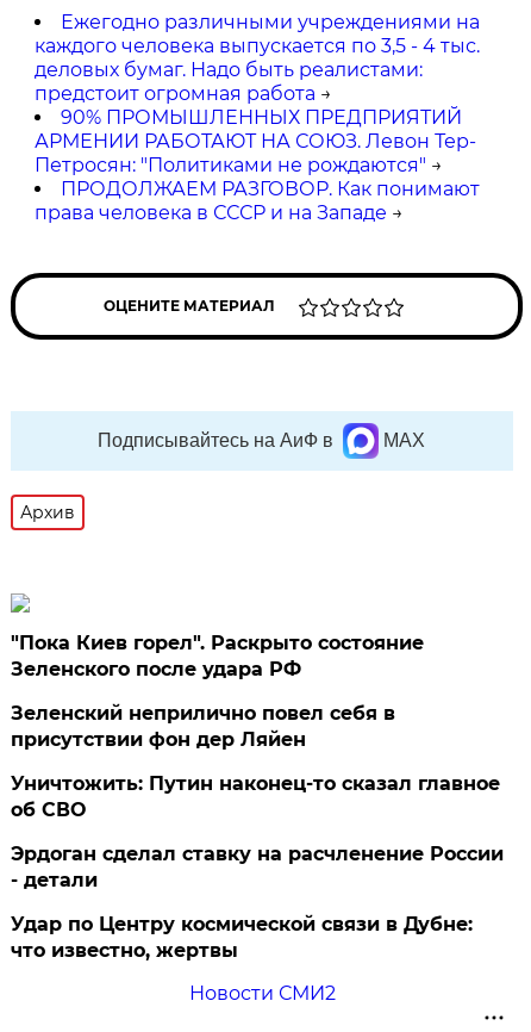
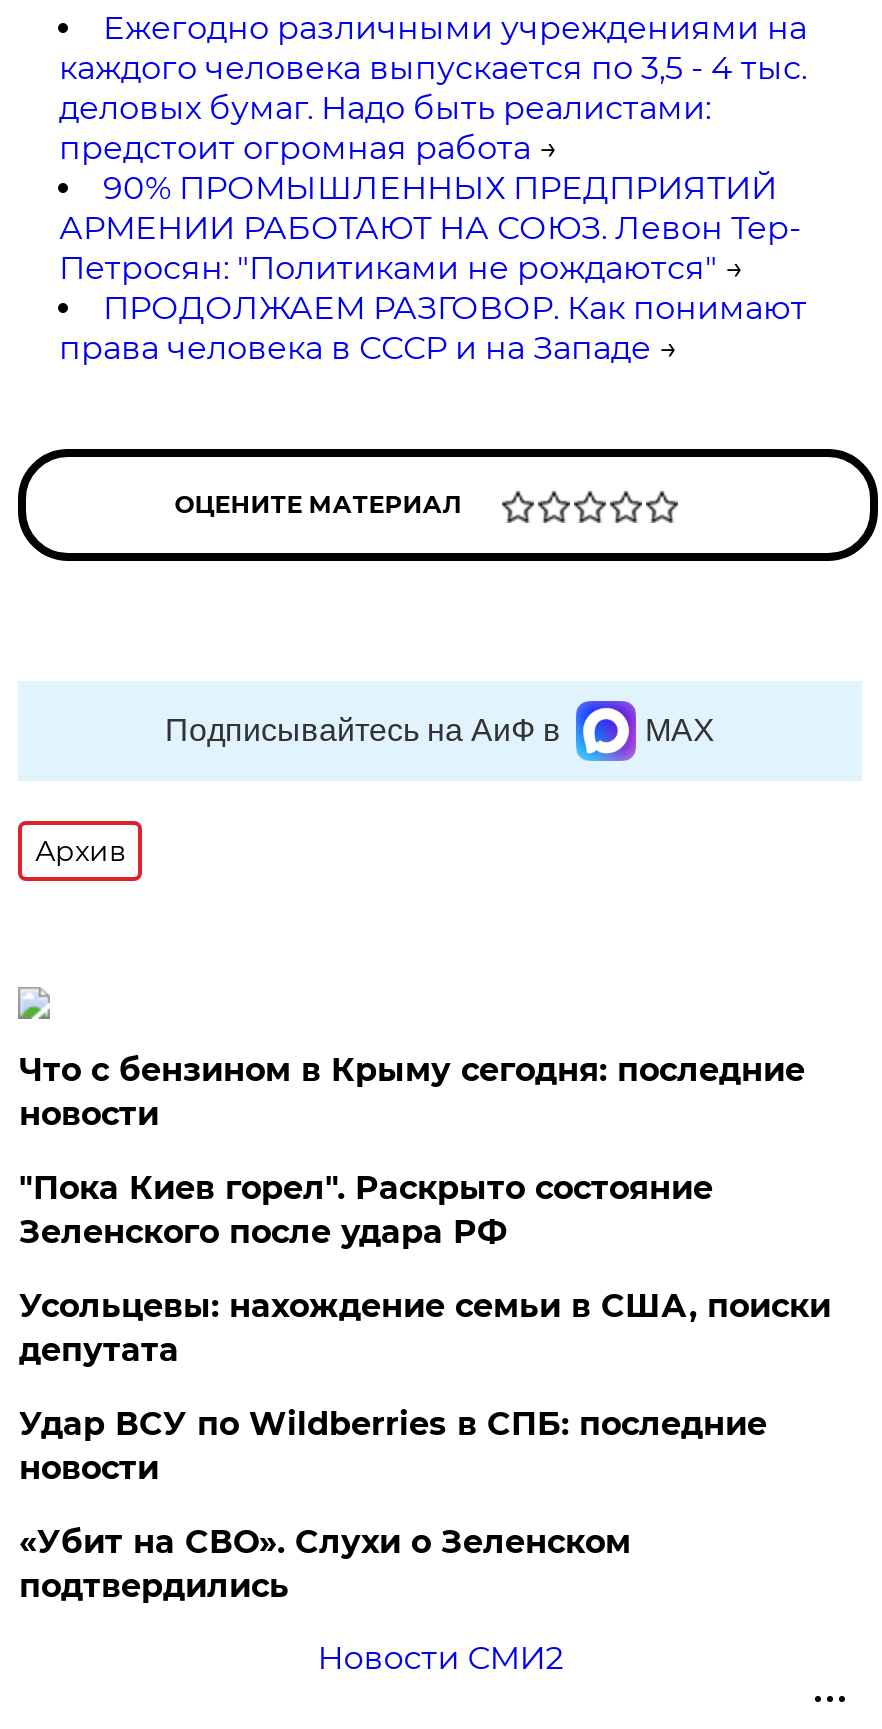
+ Что с бензином в Крыму сегодня: последние
+ новости

moved down: "Пока Киев горел". Раскрыто состояние | Зеленского после удара РФ

- Зеленский неприлично повел cебя в
- присутствии фон дер Ляйен
- Уничтожить: Путин наконец-то сказал главное
- об СВО
- Эрдоган сделал ставку на расчленение России
- - детали
- Удар по Центру космической связи в Дубне:
- что известно, жертвы
+ Усольцевы: нахождение семьи в США, поиски
+ депутата
+ Удар ВСУ по Wildberries в СПБ: последние
+ новости
+ «Убит на СВО». Слухи о Зеленском
+ подтвердились
